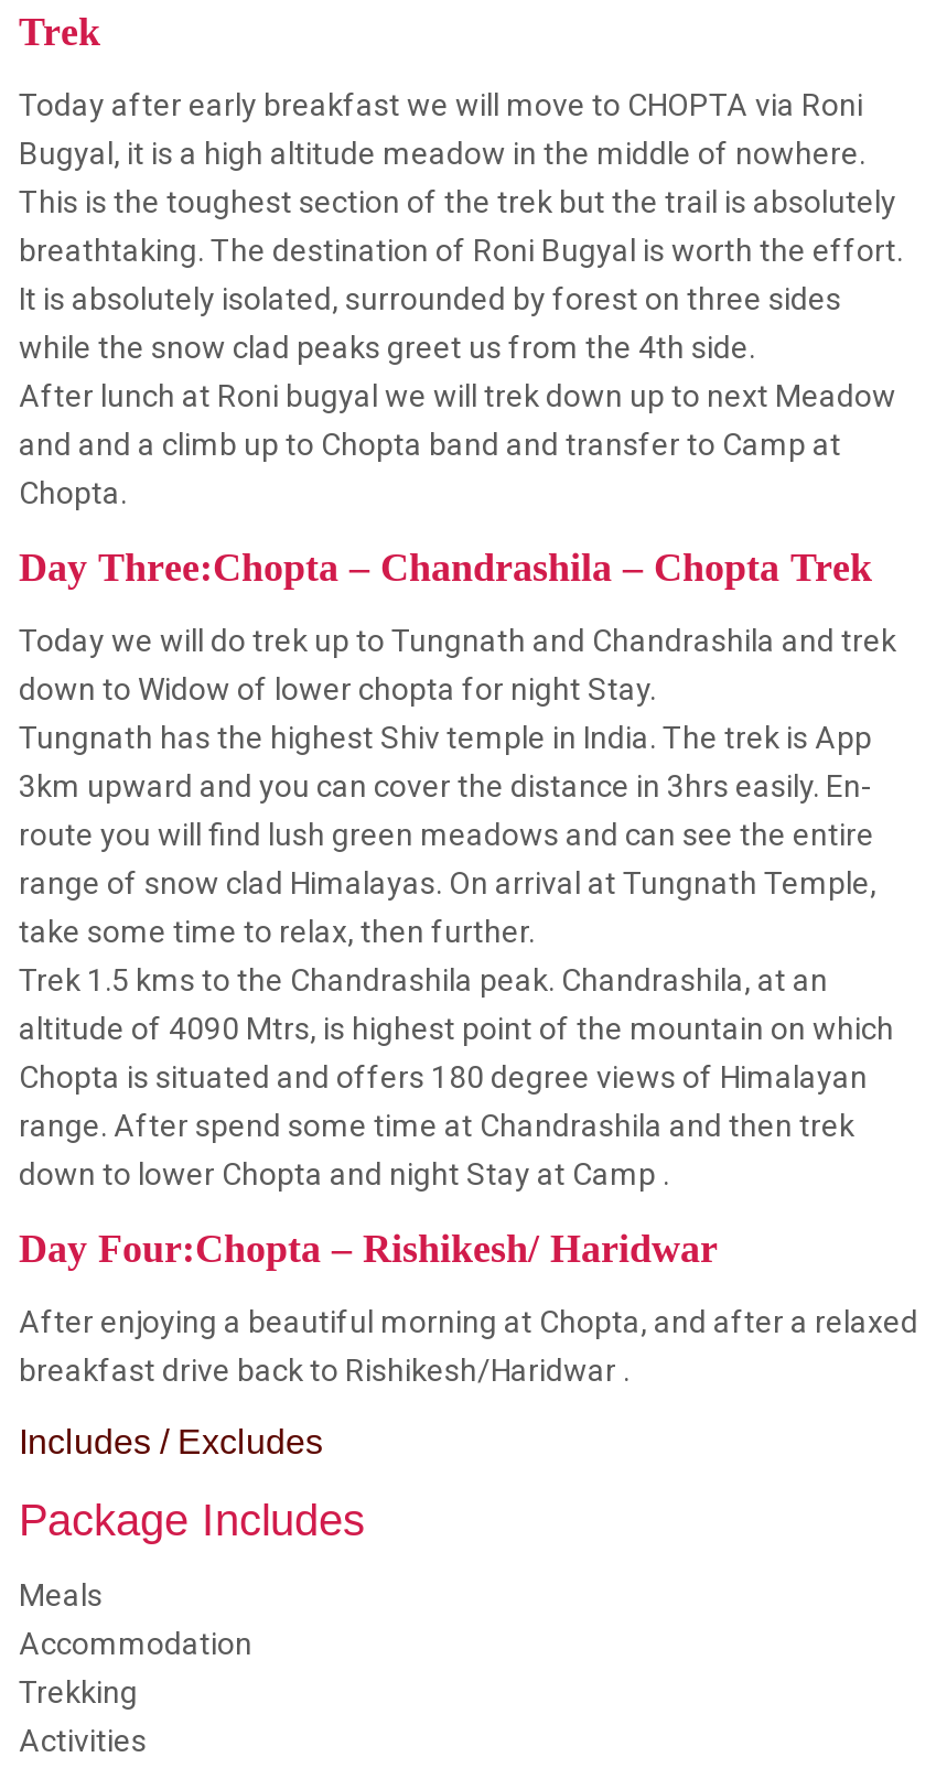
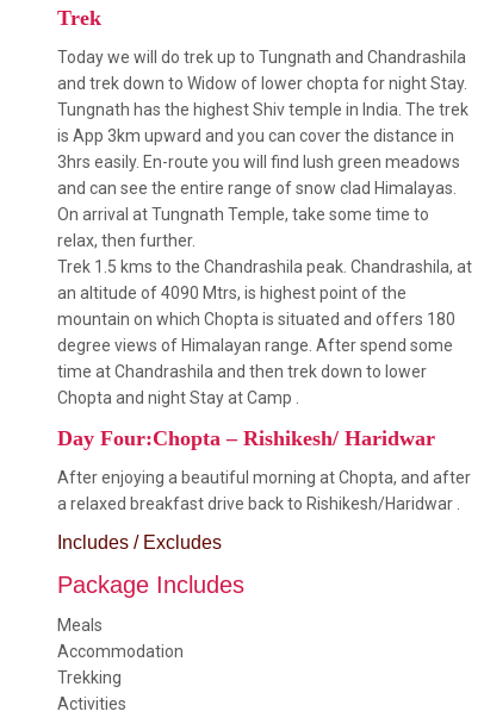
- Today after early breakfast we will move to CHOPTA via Roni
- Bugyal, it is a high altitude meadow in the middle of nowhere.
- This is the toughest section of the trek but the trail is absolutely
- breathtaking. The destination of Roni Bugyal is worth the effort.
- It is absolutely isolated, surrounded by forest on three sides
- while the snow clad peaks greet us from the 4th side.
- After lunch at Roni bugyal we will trek down up to next Meadow
- and and a climb up to Chopta band and transfer to Camp at
- Chopta.
- Day Three:Chopta – Chandrashila – Chopta Trek
- Today we will do trek up to Tungnath and Chandrashila and trek
- down to Widow of lower chopta for night Stay.
- Tungnath has the highest Shiv temple in India. The trek is App
- 3km upward and you can cover the distance in 3hrs easily. En-
- route you will find lush green meadows and can see the entire
- range of snow clad Himalayas. On arrival at Tungnath Temple,
- take some time to relax, then further.
- Trek 1.5 kms to the Chandrashila peak. Chandrashila, at an
- altitude of 4090 Mtrs, is highest point of the mountain on which
- Chopta is situated and offers 180 degree views of Himalayan
- range. After spend some time at Chandrashila and then trek
- down to lower Chopta and night Stay at Camp .
+ Today we will do trek up to Tungnath and Chandrashila
+ and trek down to Widow of lower chopta for night Stay.
+ Tungnath has the highest Shiv temple in India. The trek
+ is App 3km upward and you can cover the distance in
+ 3hrs easily. En-route you will find lush green meadows
+ and can see the entire range of snow clad Himalayas.
+ On arrival at Tungnath Temple, take some time to
+ relax, then further.
+ Trek 1.5 kms to the Chandrashila peak. Chandrashila, at
+ an altitude of 4090 Mtrs, is highest point of the
+ mountain on which Chopta is situated and offers 180
+ degree views of Himalayan range. After spend some
+ time at Chandrashila and then trek down to lower
+ Chopta and night Stay at Camp .
